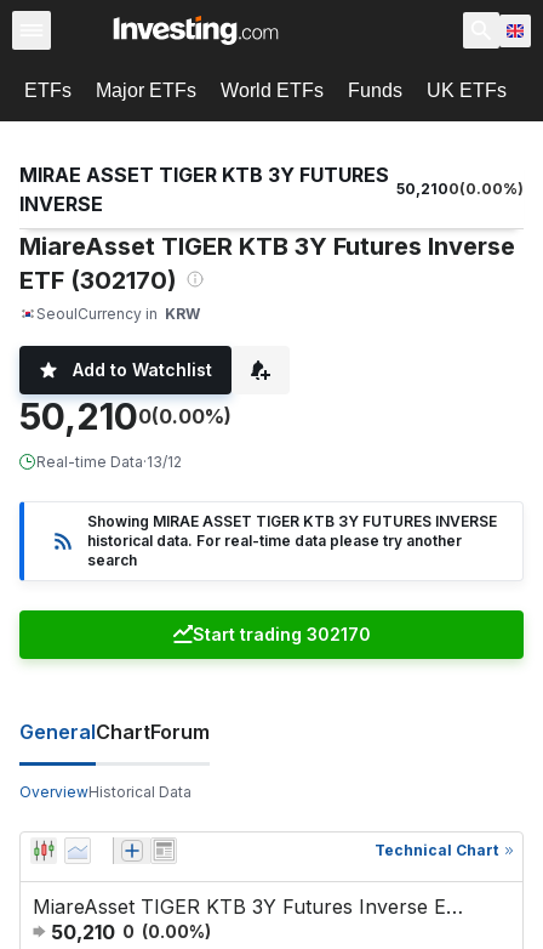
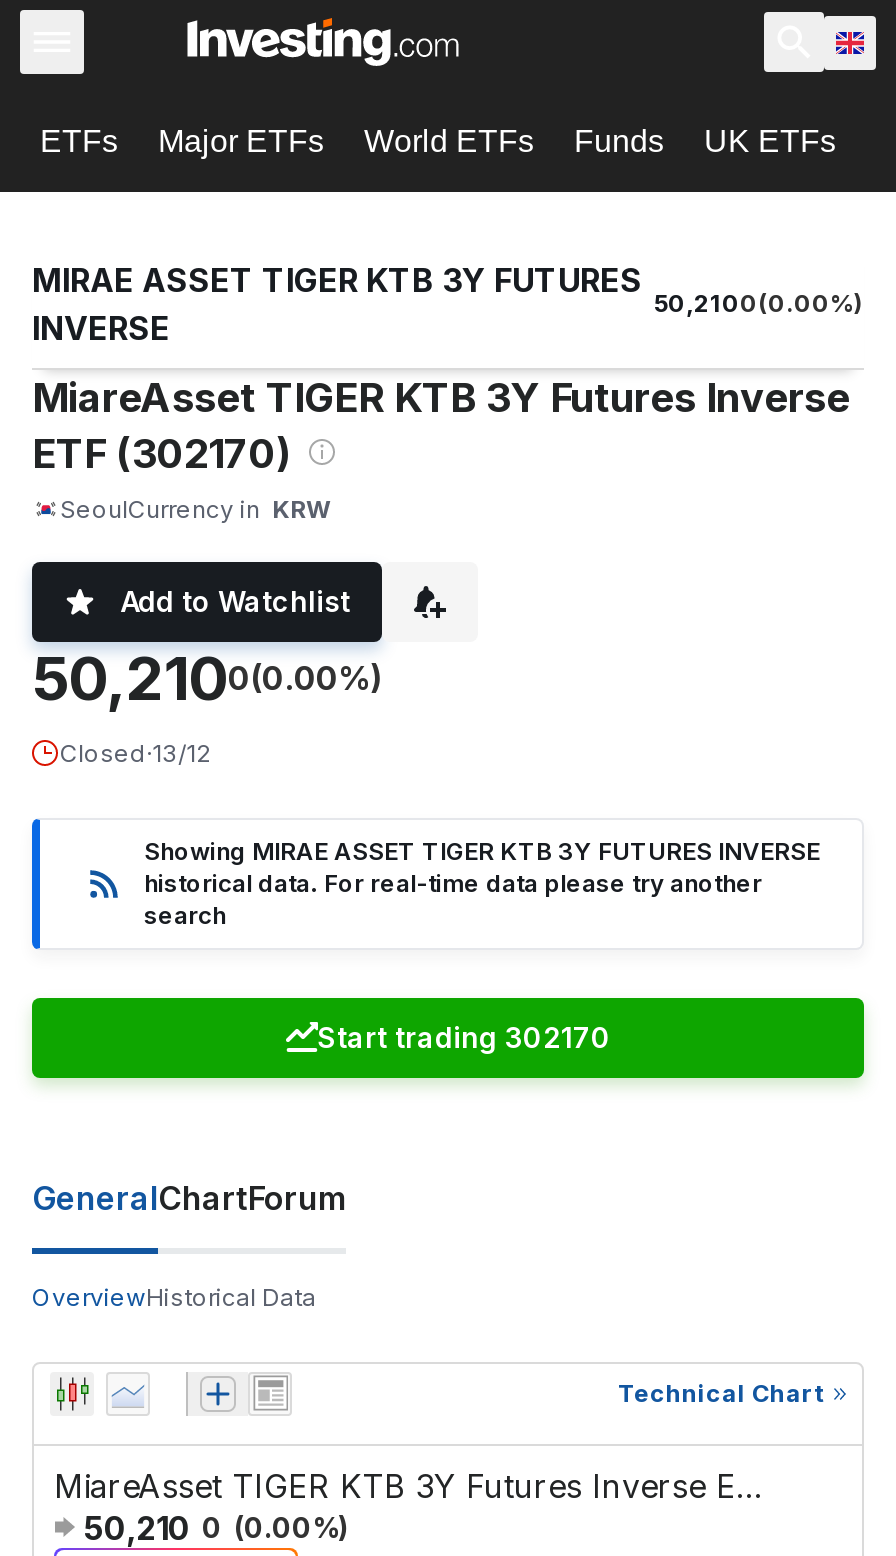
- Real-time Data·13/12
+ Closed·13/12
